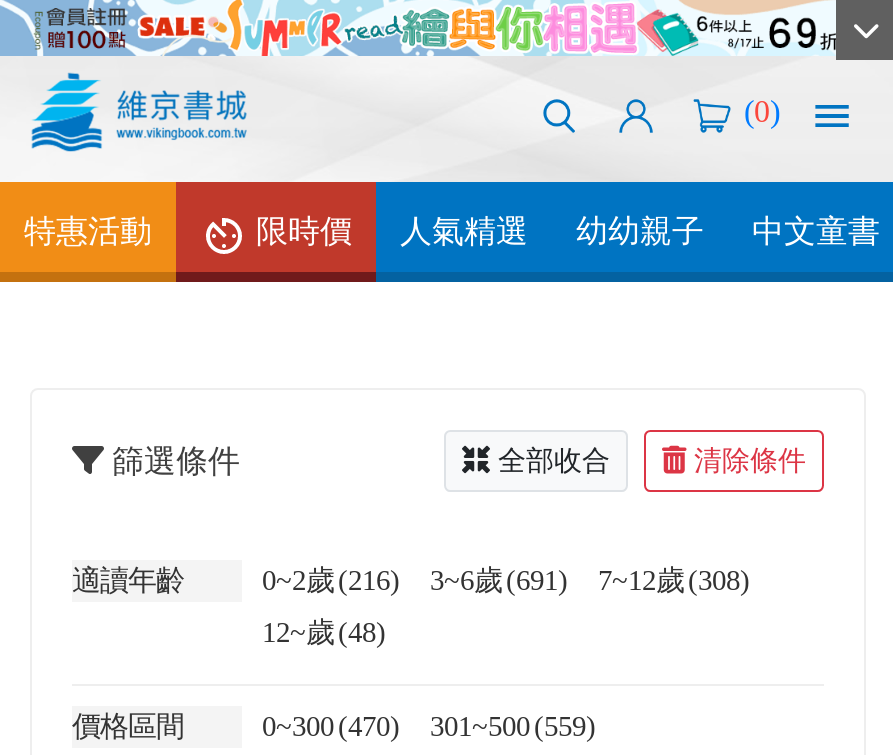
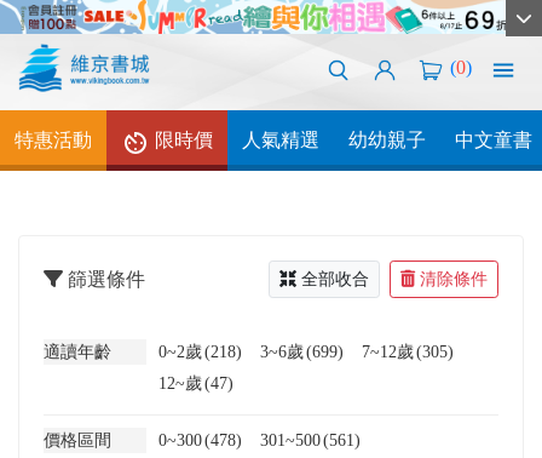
- 0~2歲 (216)
+ 0~2歲 (218)

- 3~6歲 (691)
+ 3~6歲 (699)

- 7~12歲 (308)
+ 7~12歲 (305)

- 12~歲 (48)
+ 12~歲 (47)

- 0~300 (470)
+ 0~300 (478)

- 301~500 (559)
+ 301~500 (561)
